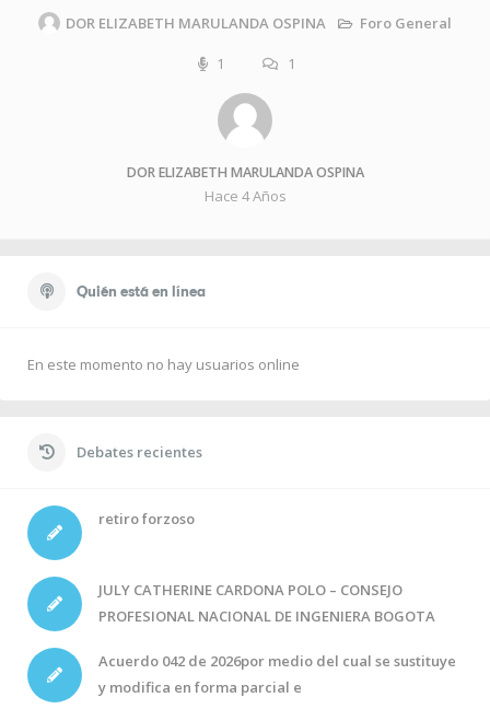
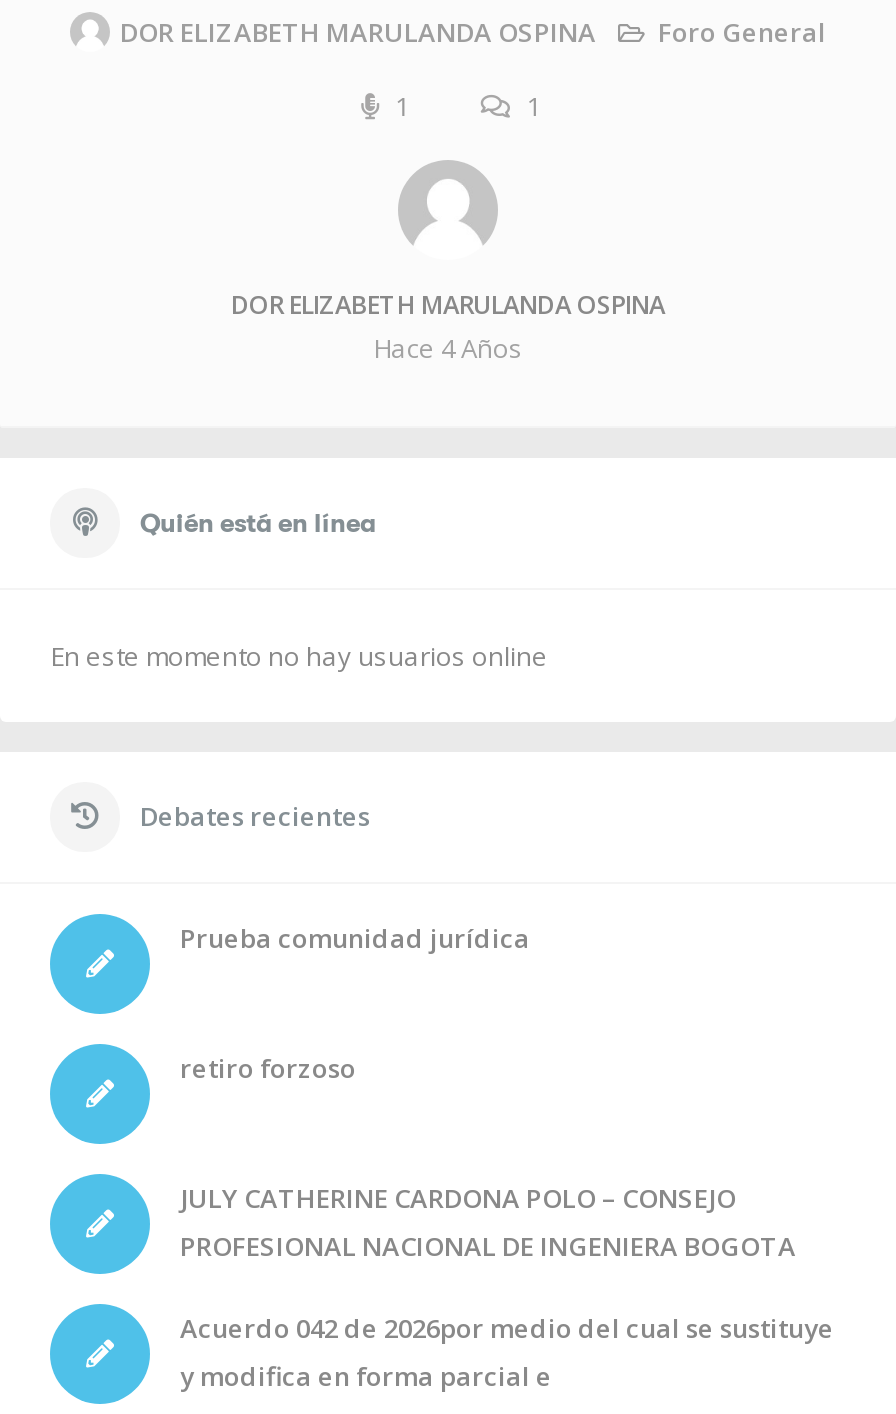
+ Prueba comunidad jurídica
